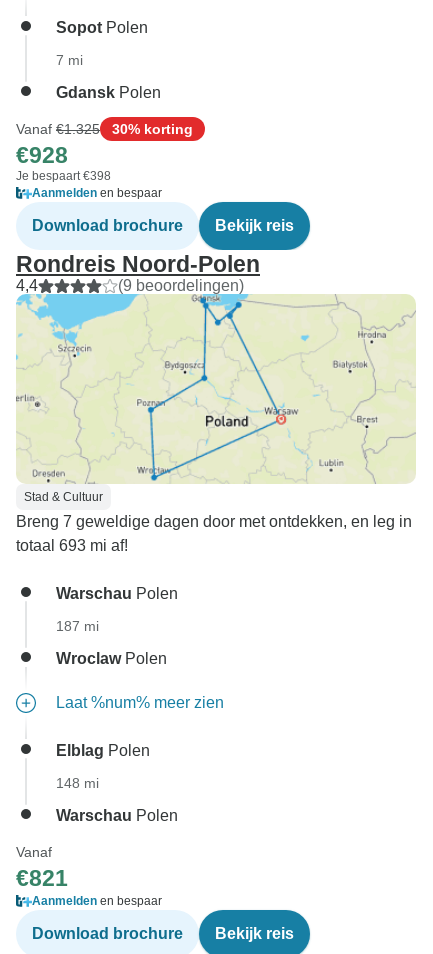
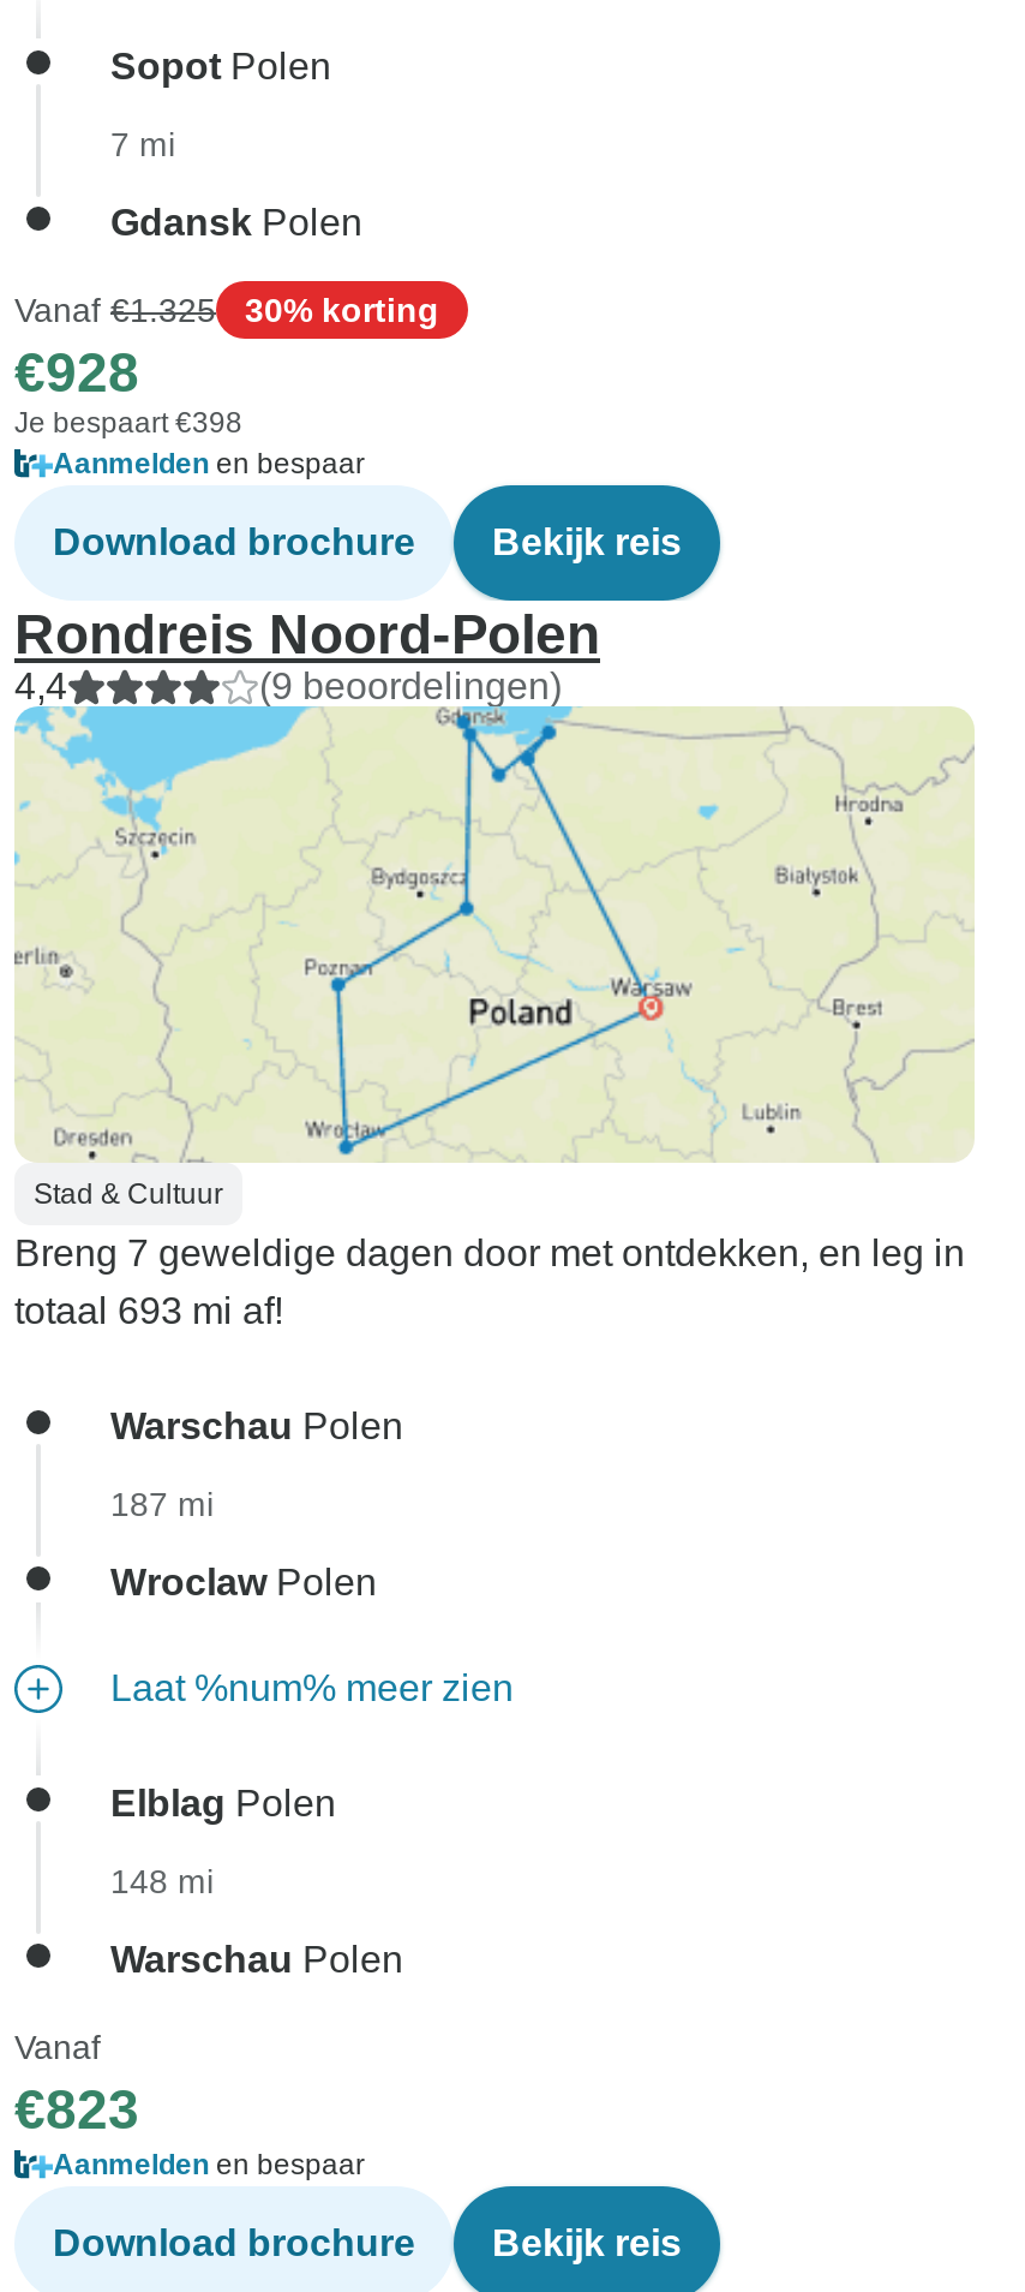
- €821
+ €823
